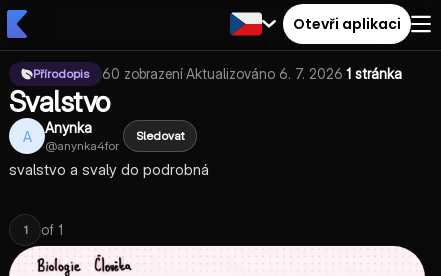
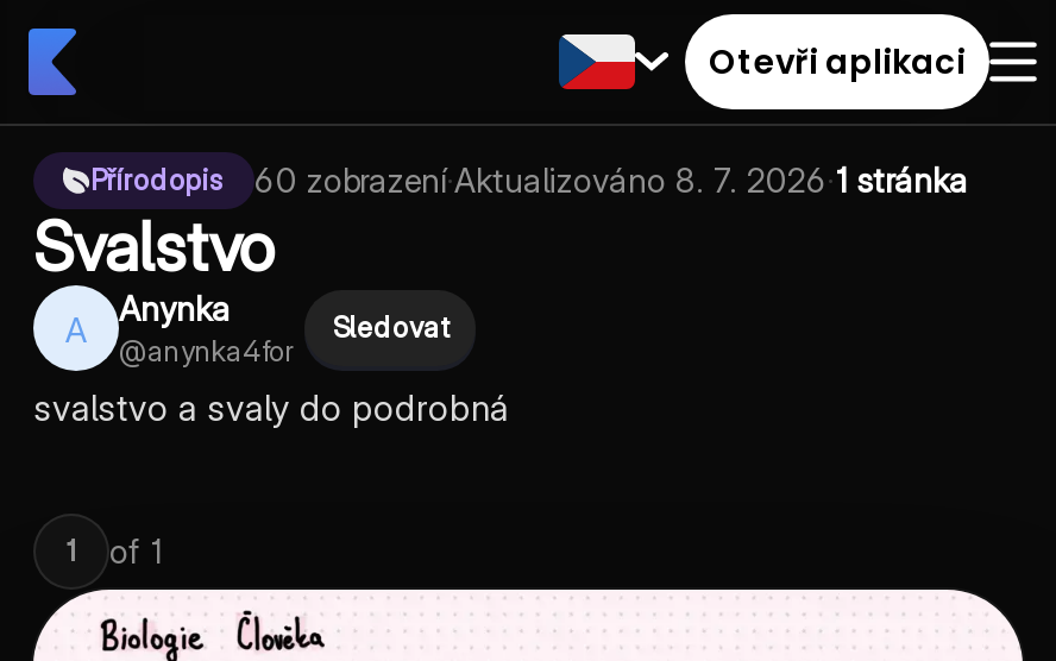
- 60 zobrazení · Aktualizováno 6. 7. 2026 · 1 stránka
+ 60 zobrazení · Aktualizováno 8. 7. 2026 · 1 stránka
